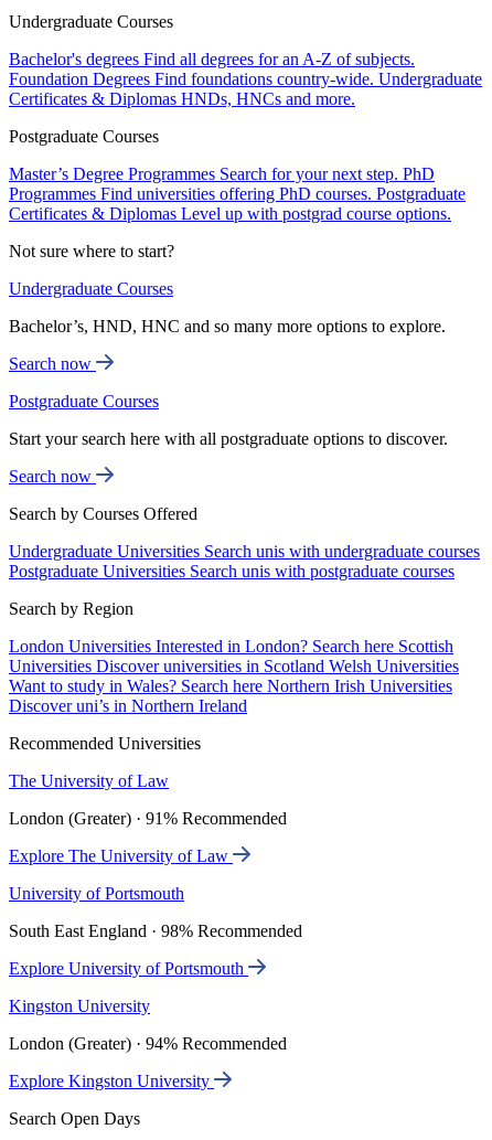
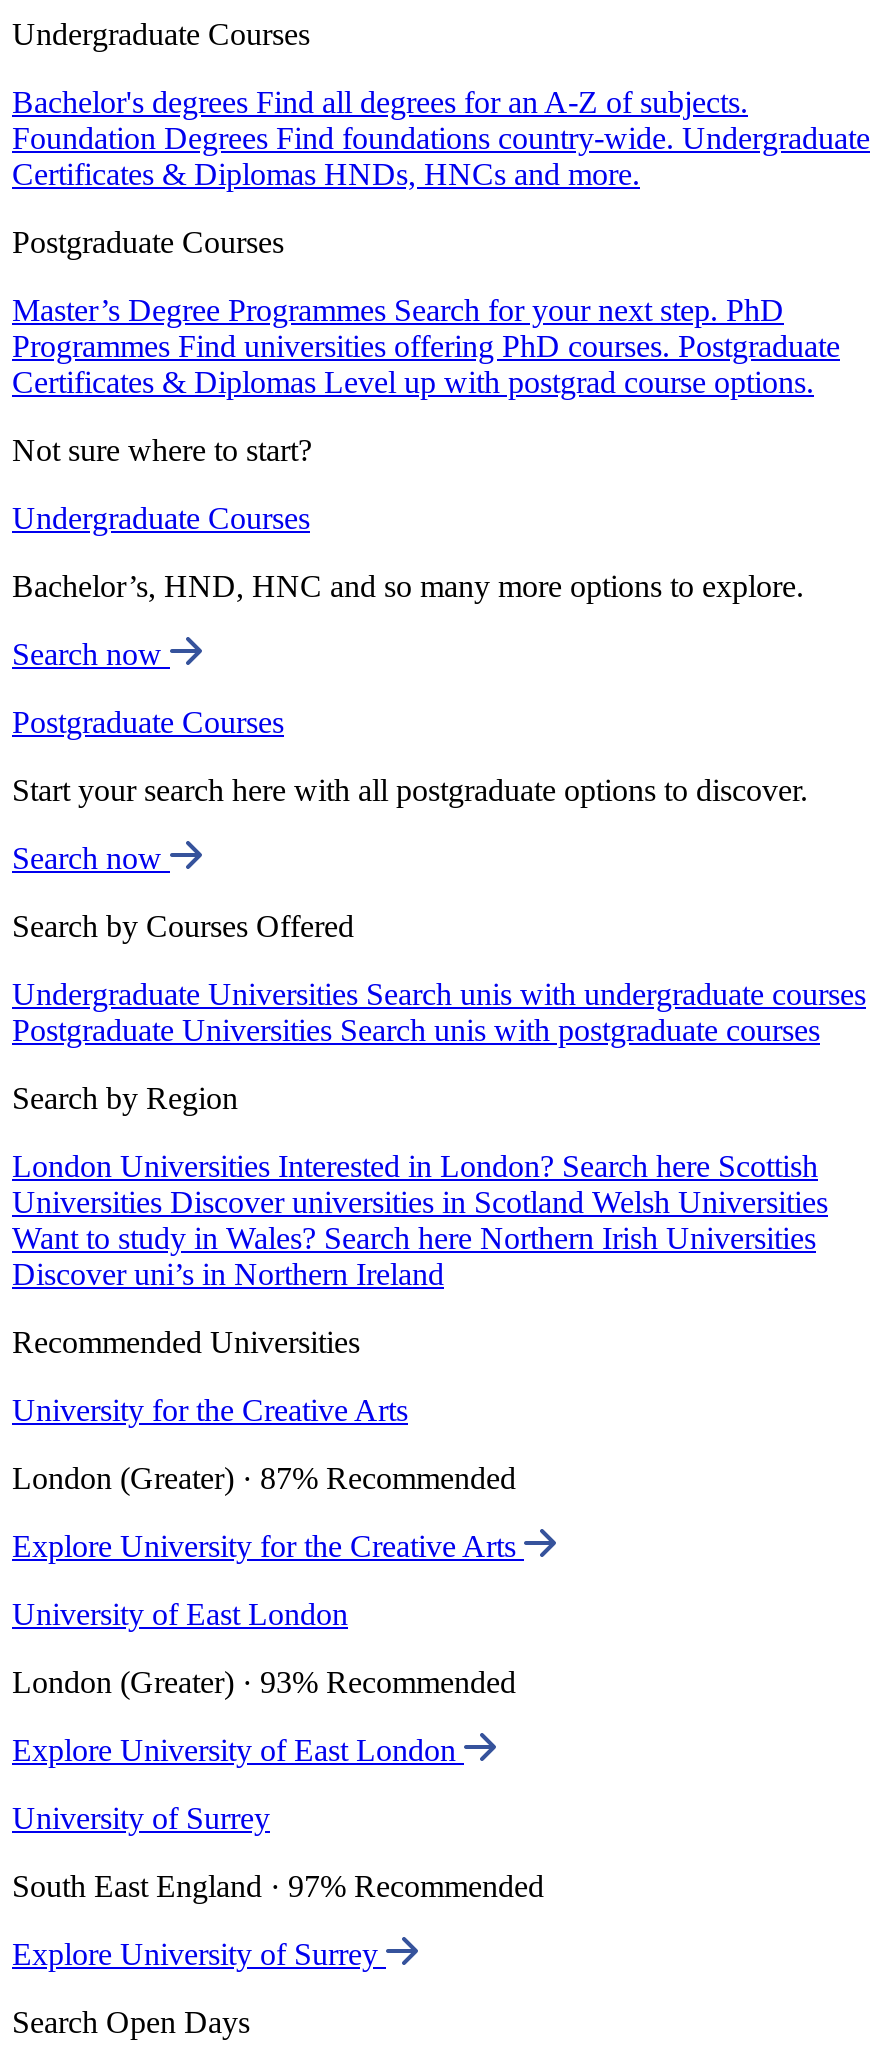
- The University of Law
+ University for the Creative Arts

- London (Greater) · 91% Recommended
+ London (Greater) · 87% Recommended

- Explore The University of Law
+ Explore University for the Creative Arts

- University of Portsmouth
+ University of East London

- South East England · 98% Recommended
+ London (Greater) · 93% Recommended

- Explore University of Portsmouth
+ Explore University of East London

- Kingston University
+ University of Surrey

- London (Greater) · 94% Recommended
+ South East England · 97% Recommended

- Explore Kingston University
+ Explore University of Surrey
